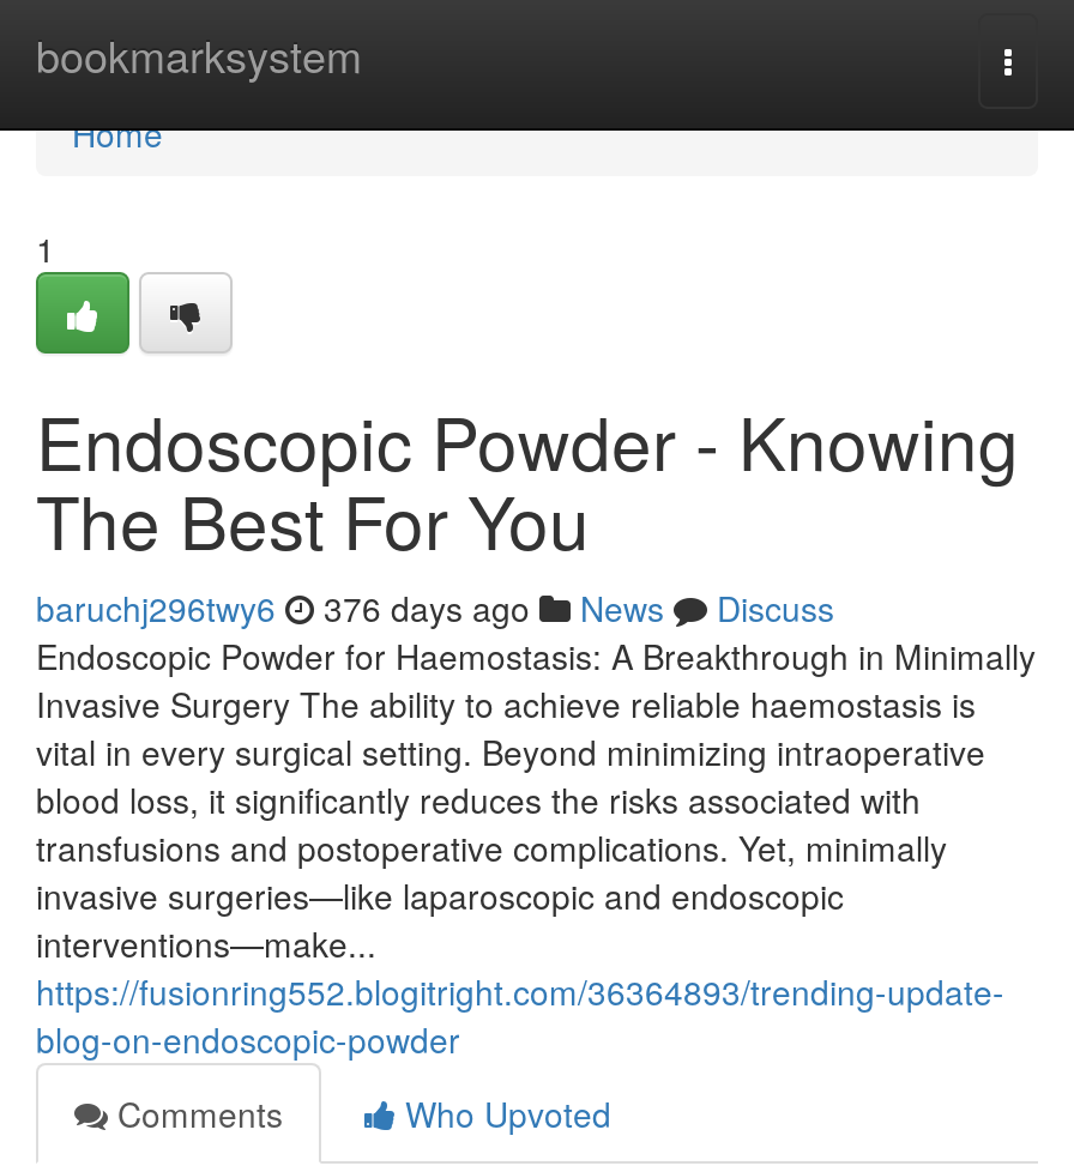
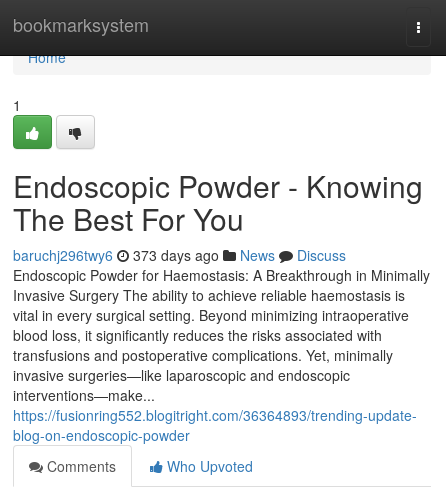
- baruchj296twy6 376 days ago News Discuss
+ baruchj296twy6 373 days ago News Discuss
